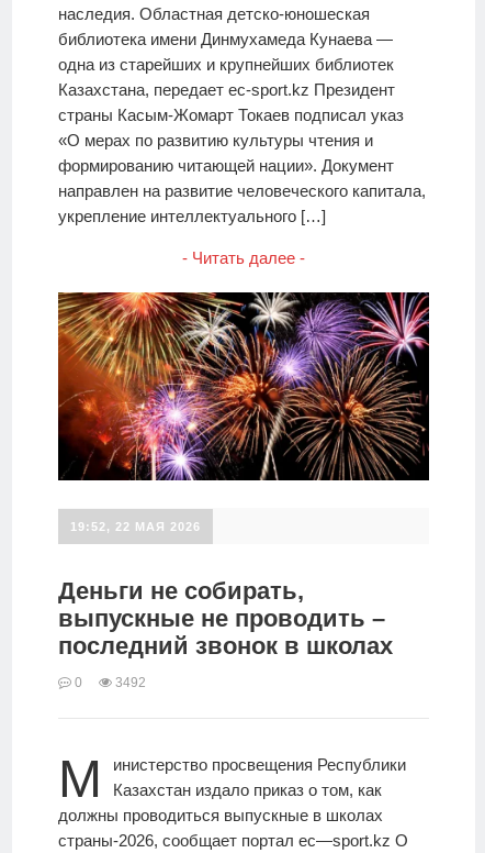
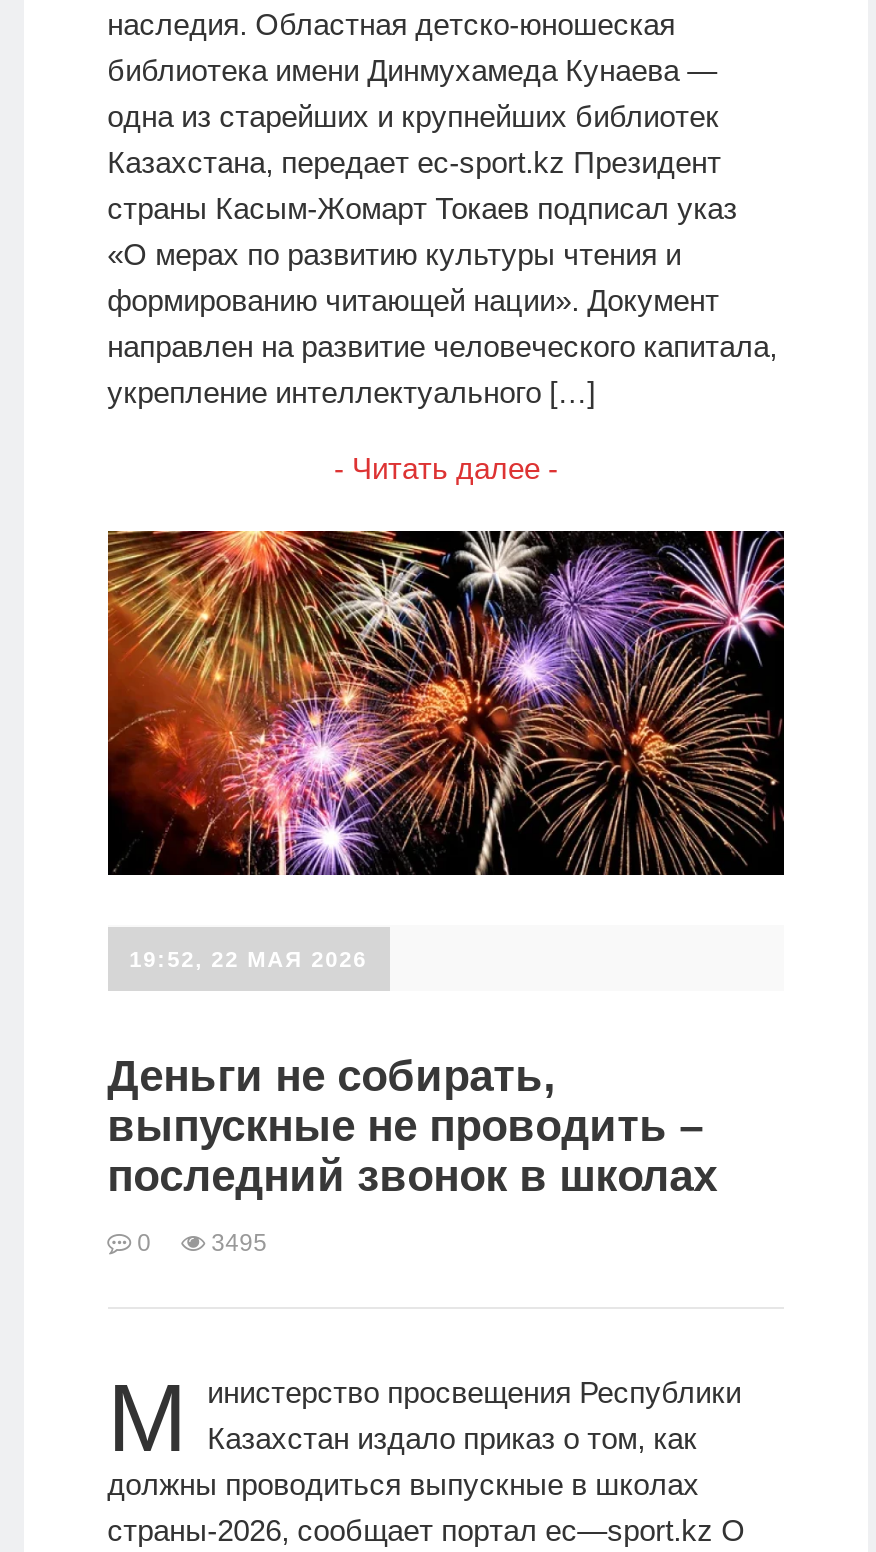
- 0 3492
+ 0 3495
